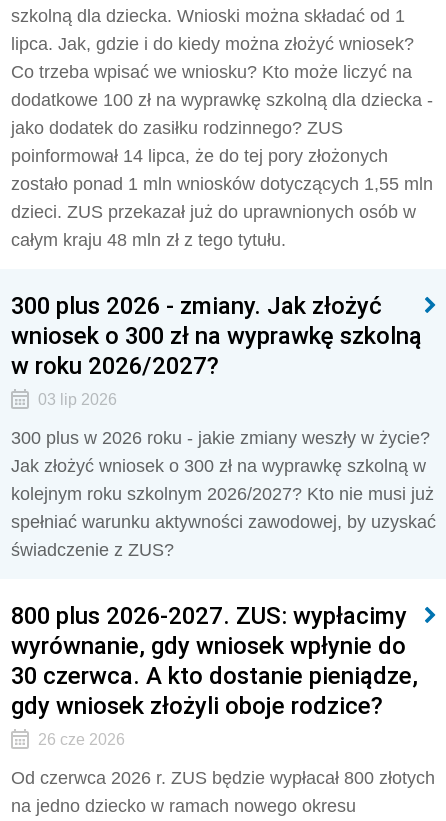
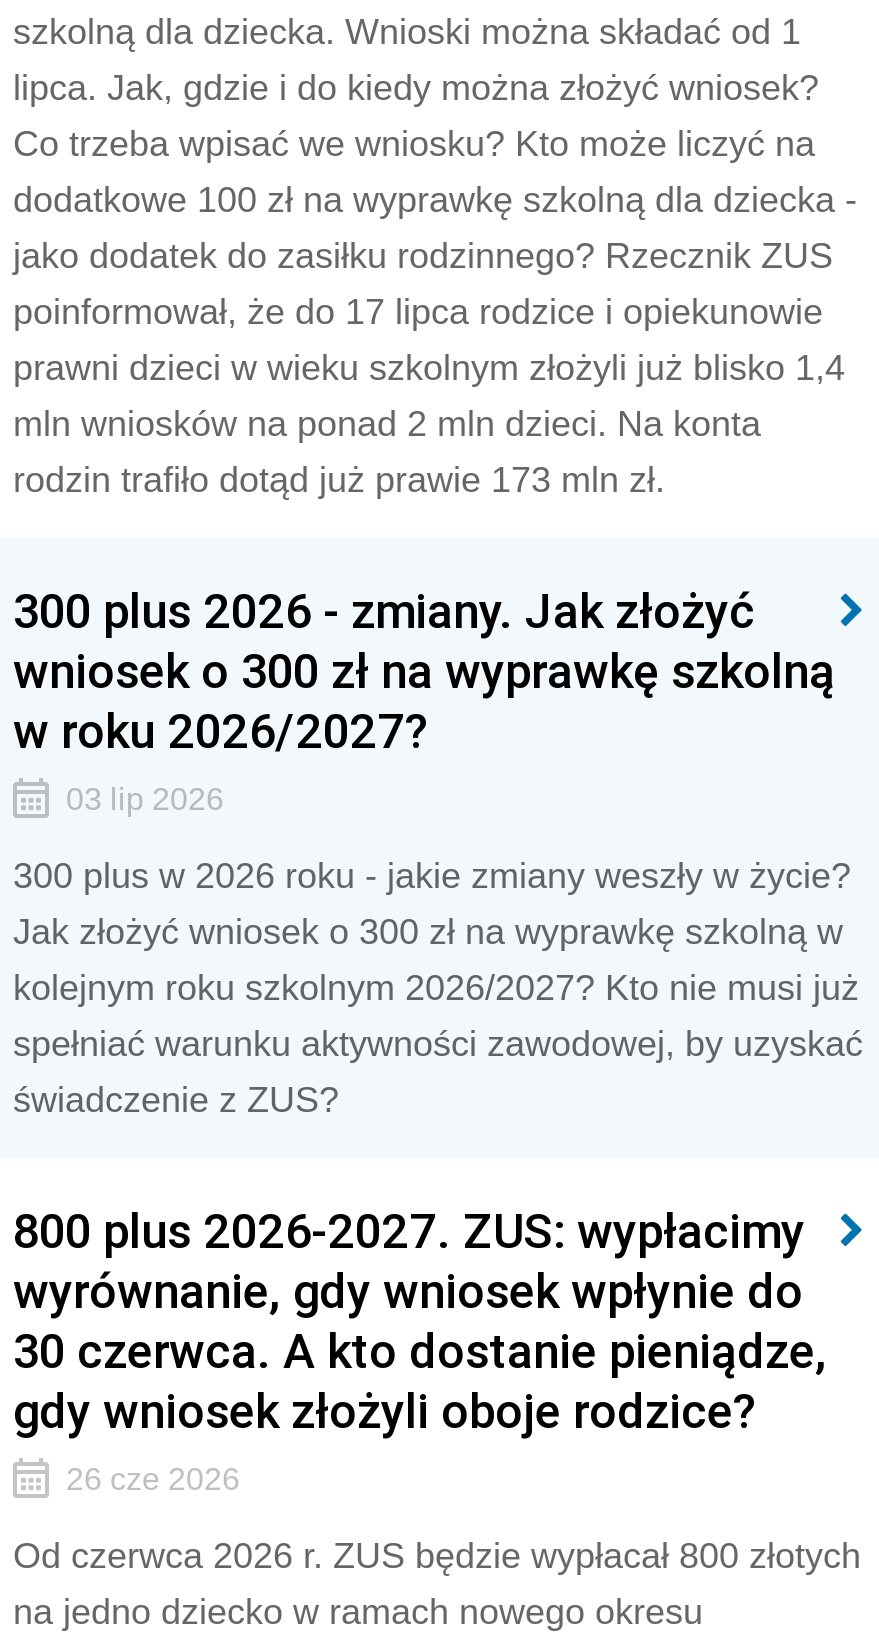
- jako dodatek do zasiłku rodzinnego? ZUS
- poinformował 14 lipca, że do tej pory złożonych
- zostało ponad 1 mln wniosków dotyczących 1,55 mln
- dzieci. ZUS przekazał już do uprawnionych osób w
- całym kraju 48 mln zł z tego tytułu.
+ jako dodatek do zasiłku rodzinnego? Rzecznik ZUS
+ poinformował, że do 17 lipca rodzice i opiekunowie
+ prawni dzieci w wieku szkolnym złożyli już blisko 1,4
+ mln wniosków na ponad 2 mln dzieci. Na konta
+ rodzin trafiło dotąd już prawie 173 mln zł.
